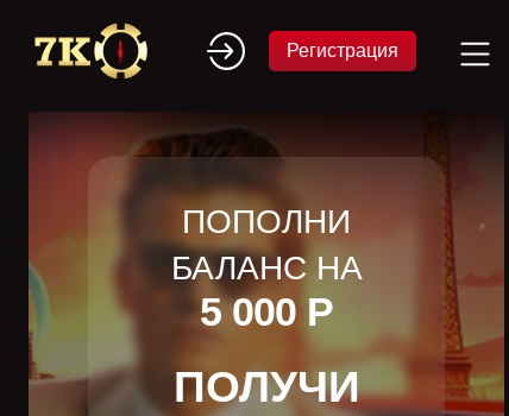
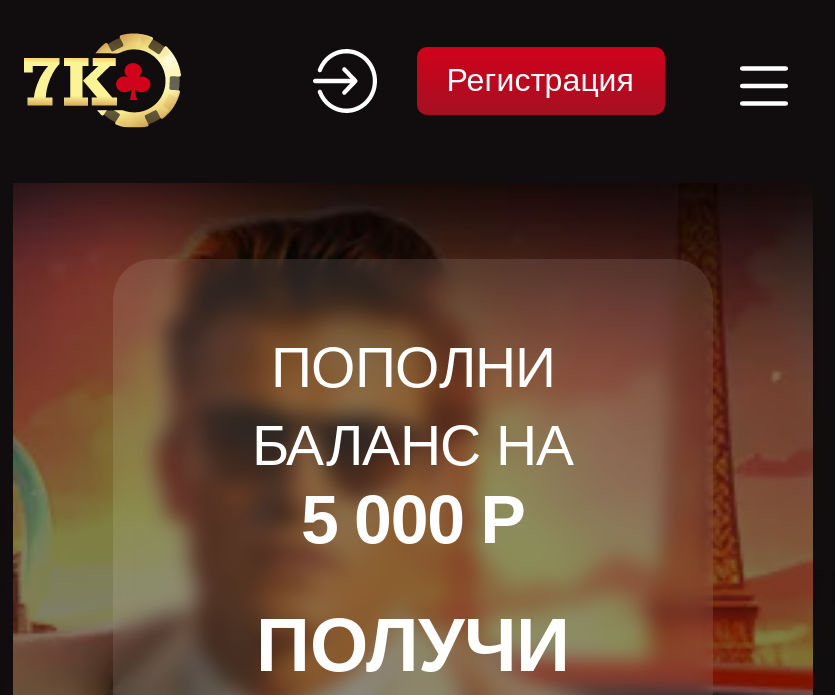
- [image]
+ [image]
